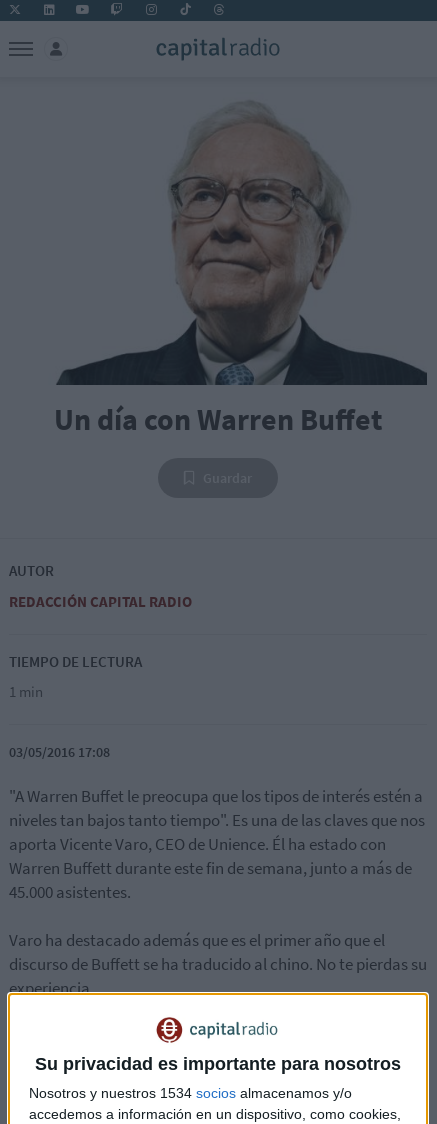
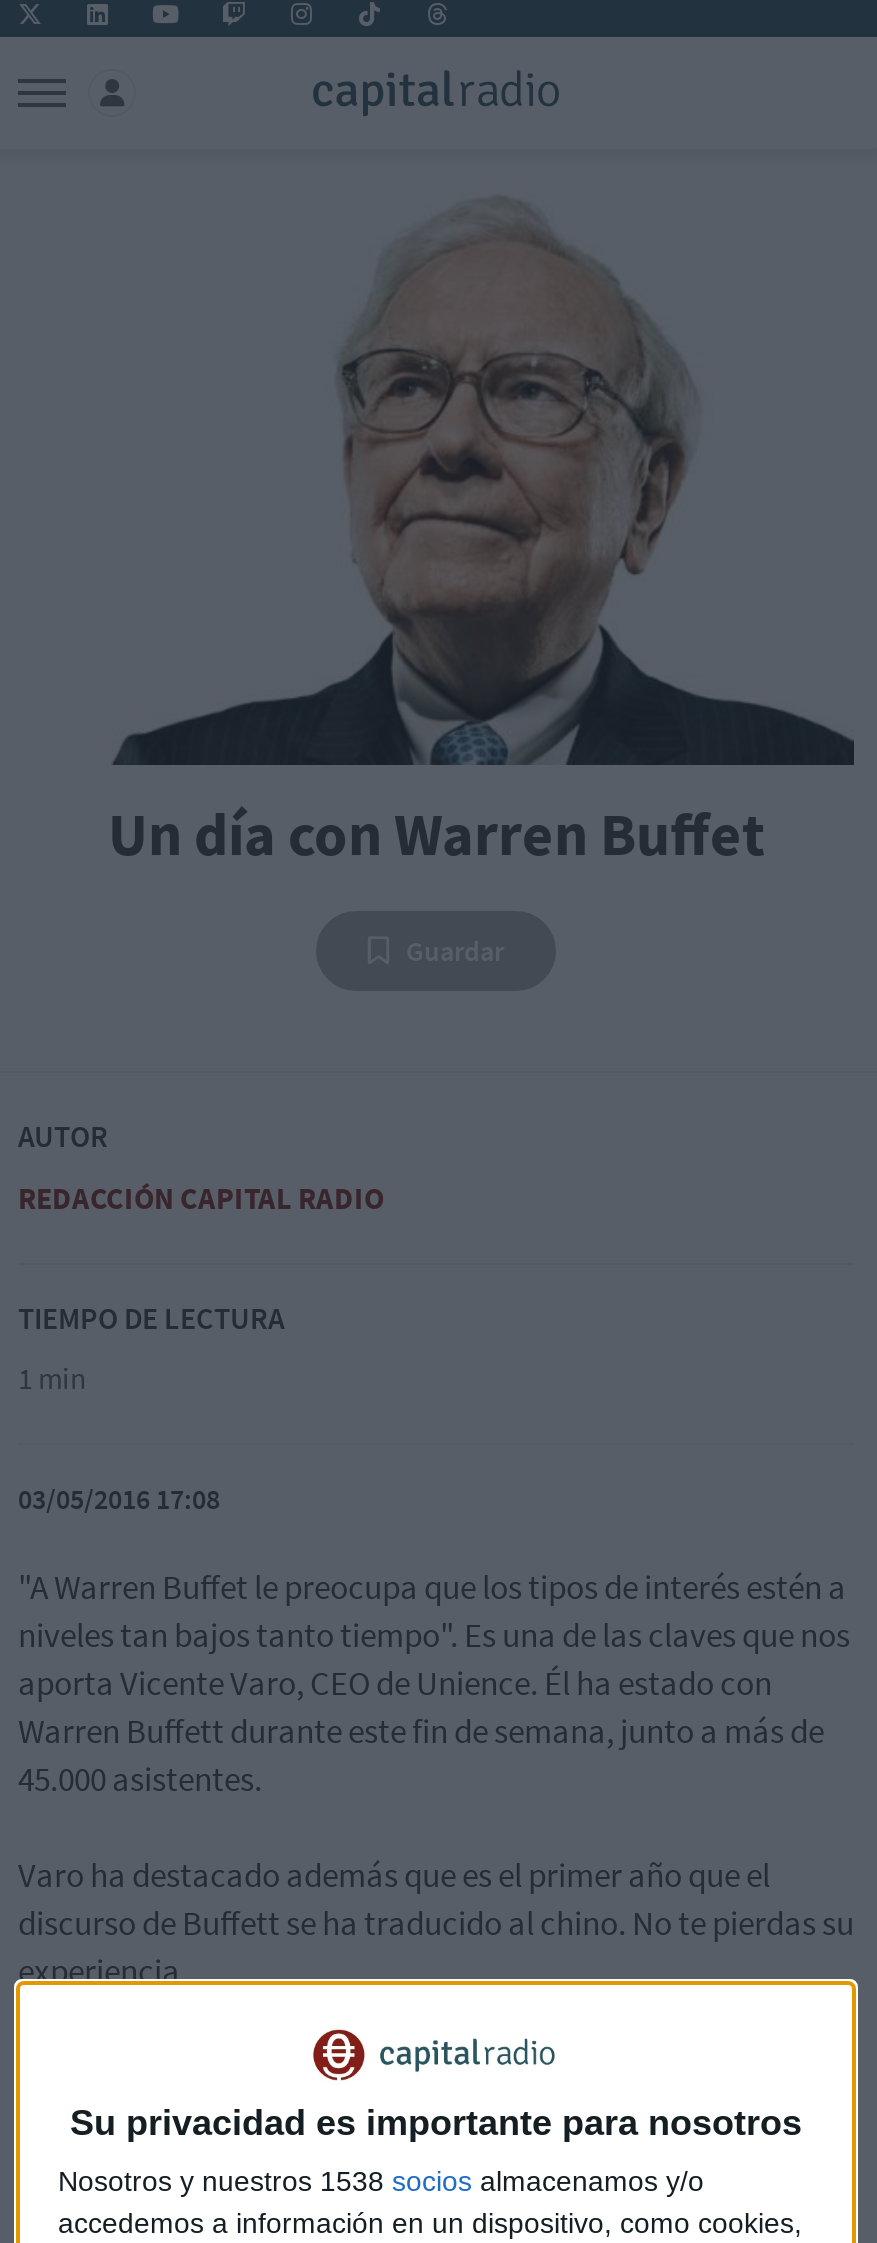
- Nosotros y nuestros 1534 socios almacenamos y/o
+ Nosotros y nuestros 1538 socios almacenamos y/o
